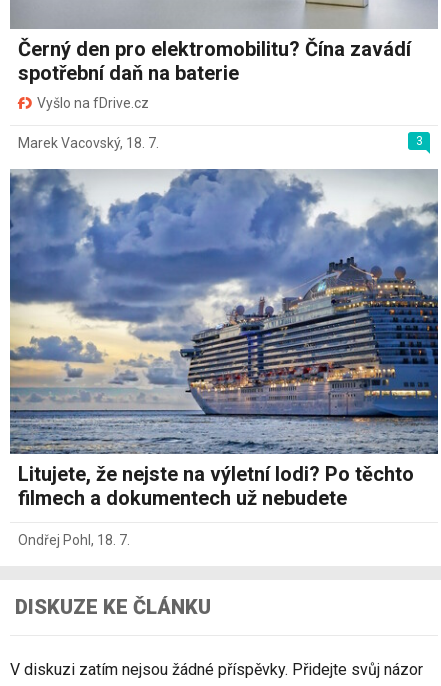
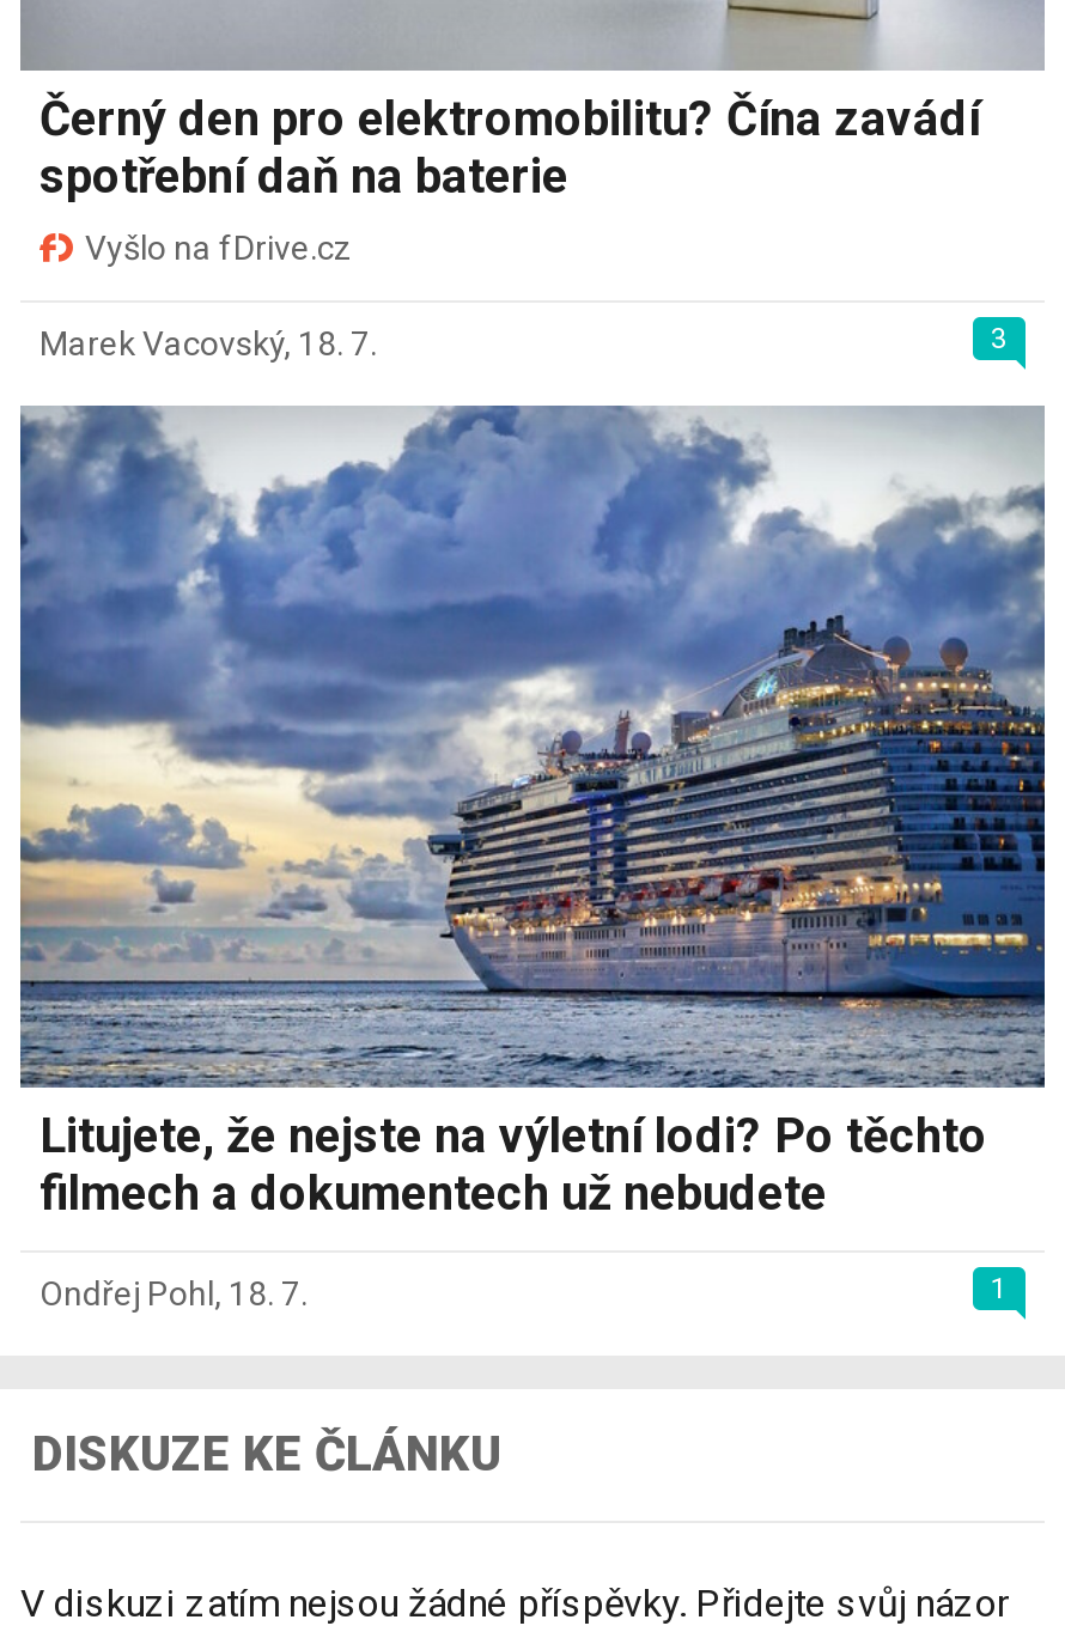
+ 1
